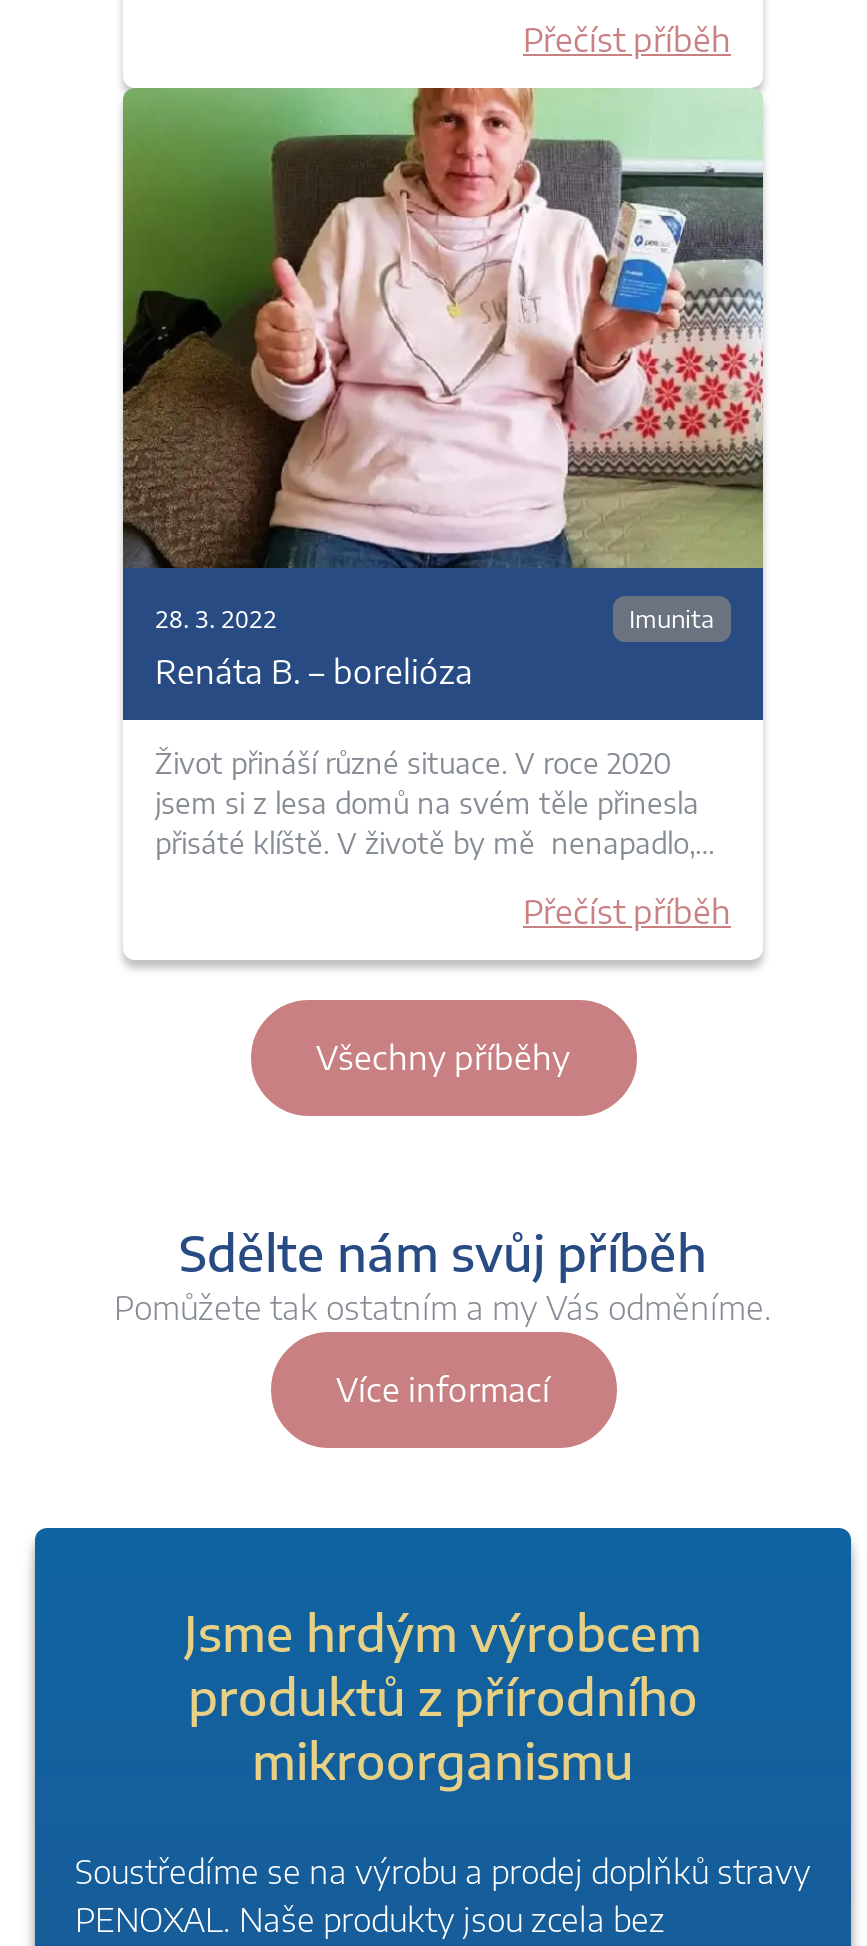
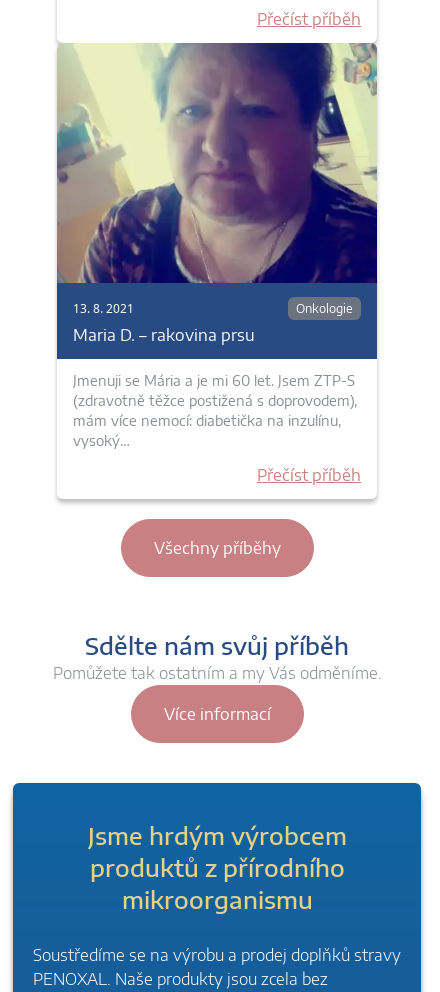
- [image]
- 28. 3. 2022
- Imunita
- Renáta B. – borelióza
+ [image]
+ 13. 8. 2021
+ Onkologie
+ Maria D. – rakovina prsu

- Život přináší různé situace. V roce 2020
- jsem si z lesa domů na svém těle přinesla
- přisáté klíště. V životě by mě nenapadlo,…
+ Jmenuji se Mária a je mi 60 let. Jsem ZTP-S
+ (zdravotně těžce postižená s doprovodem),
+ mám více nemocí: diabetička na inzulínu,
+ vysoký…
